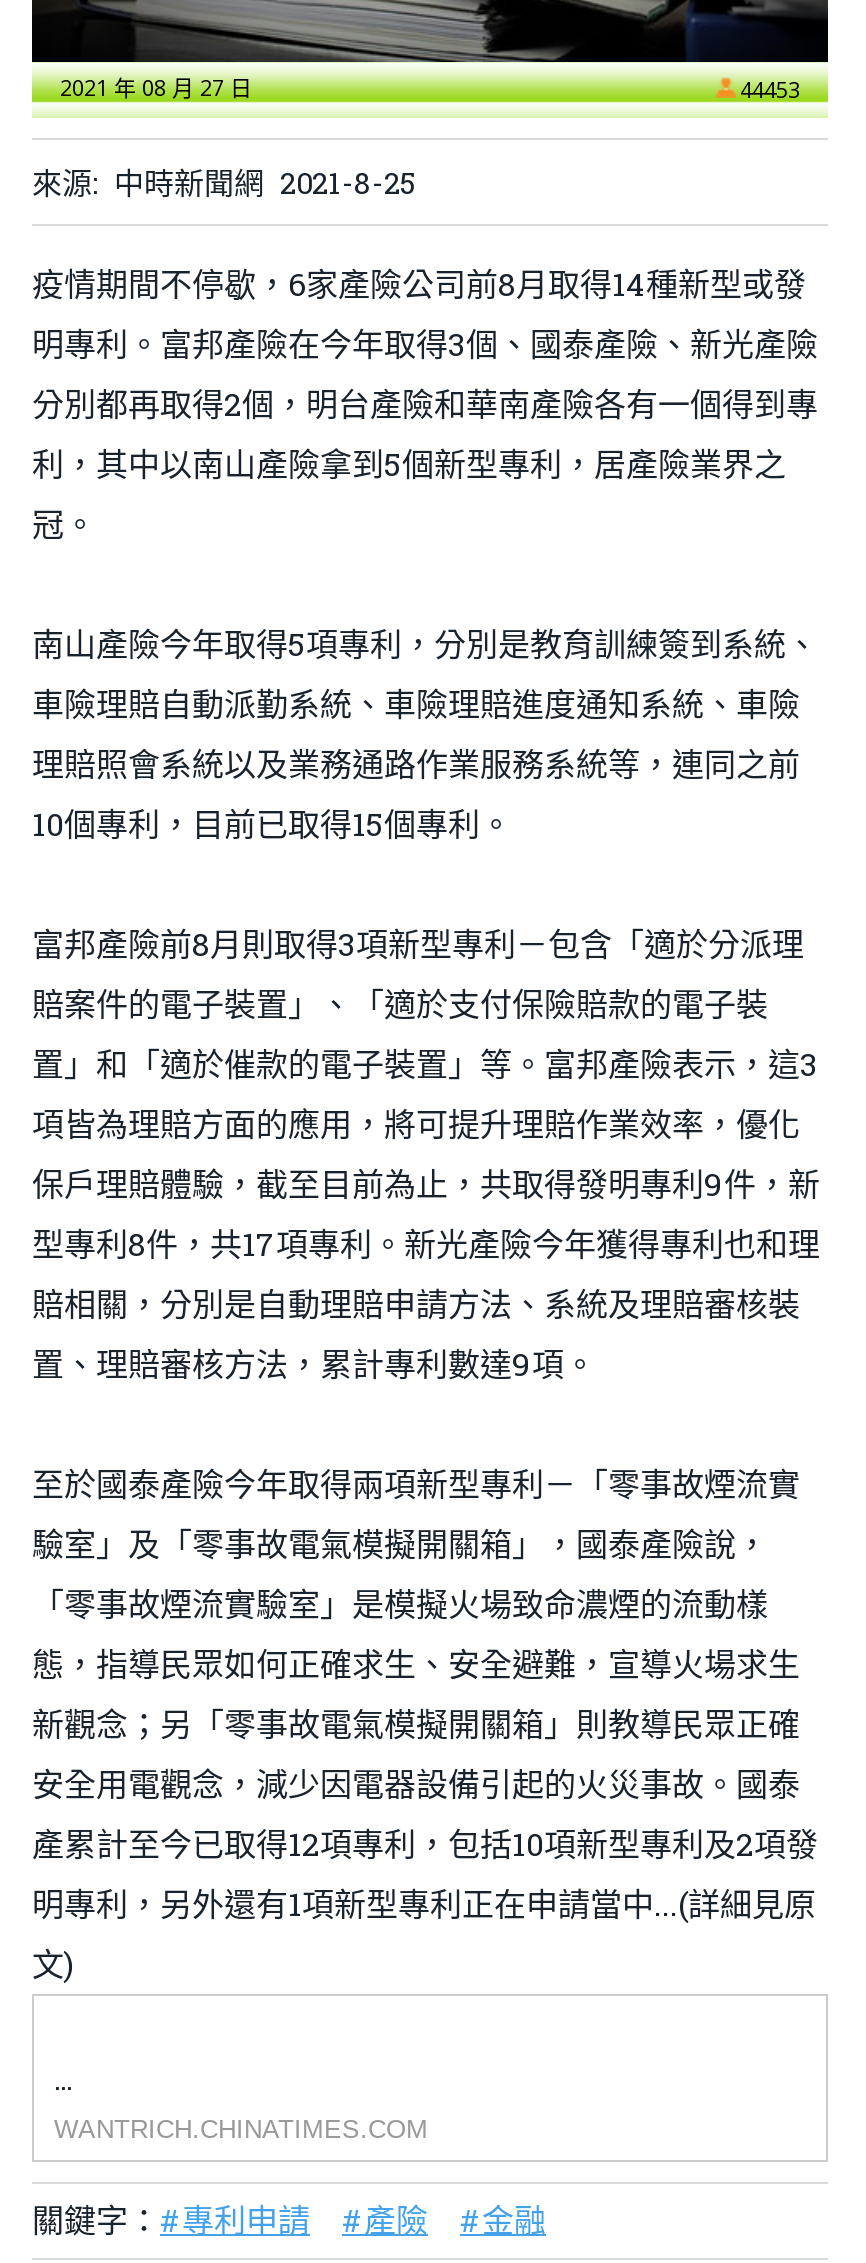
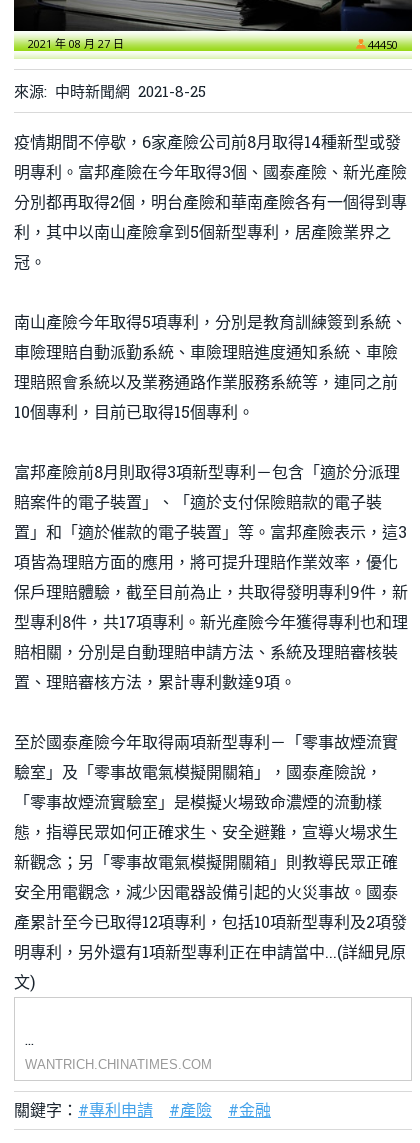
- 44453
+ 44450
